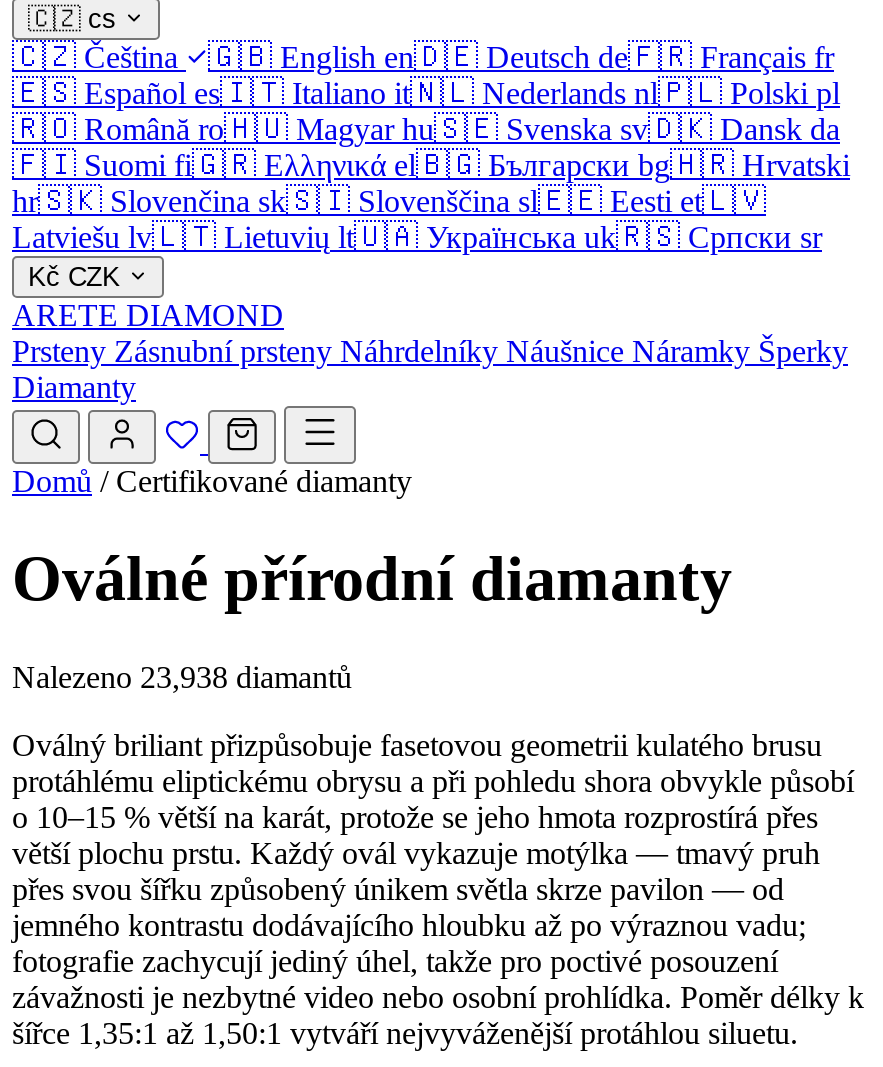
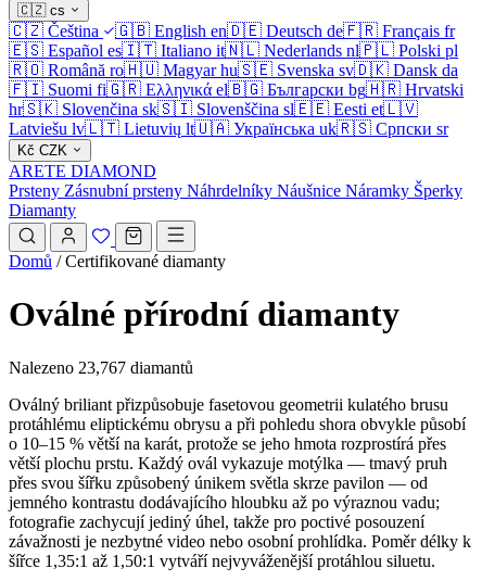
- Nalezeno 23,938 diamantů
+ Nalezeno 23,767 diamantů
